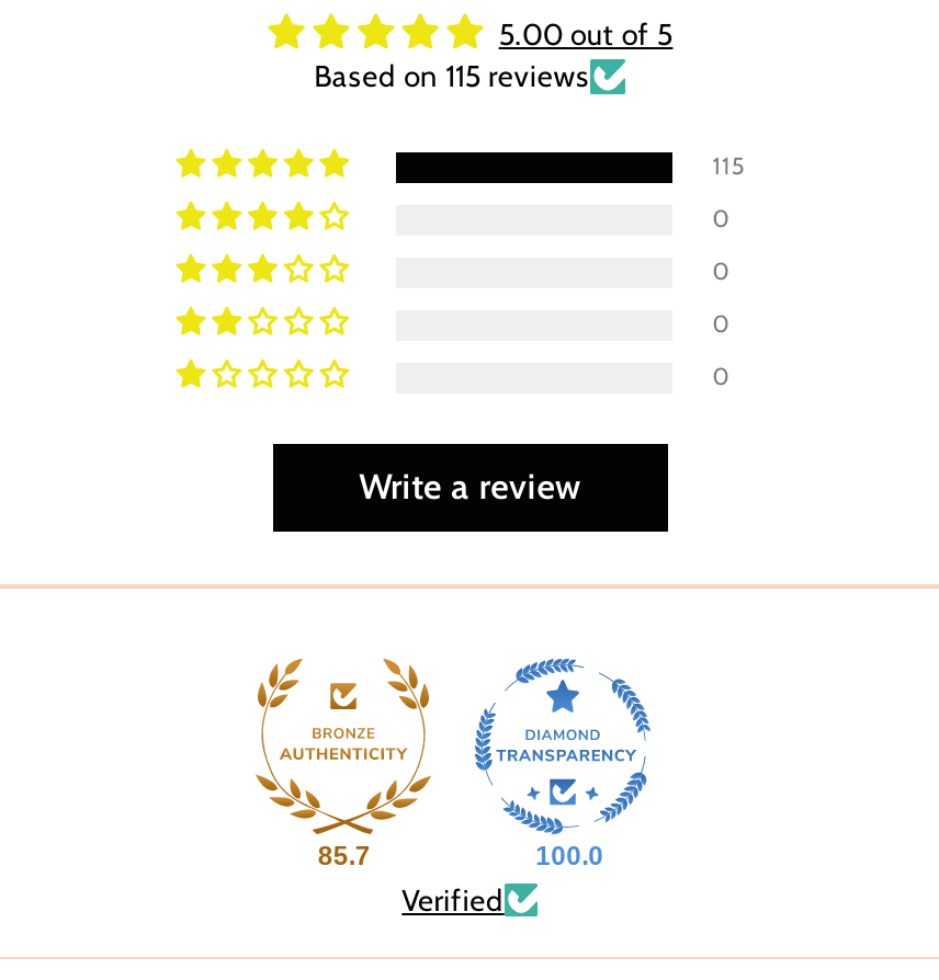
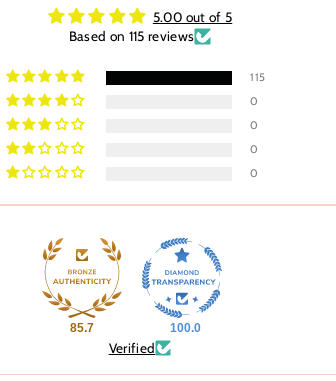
- Write a review
